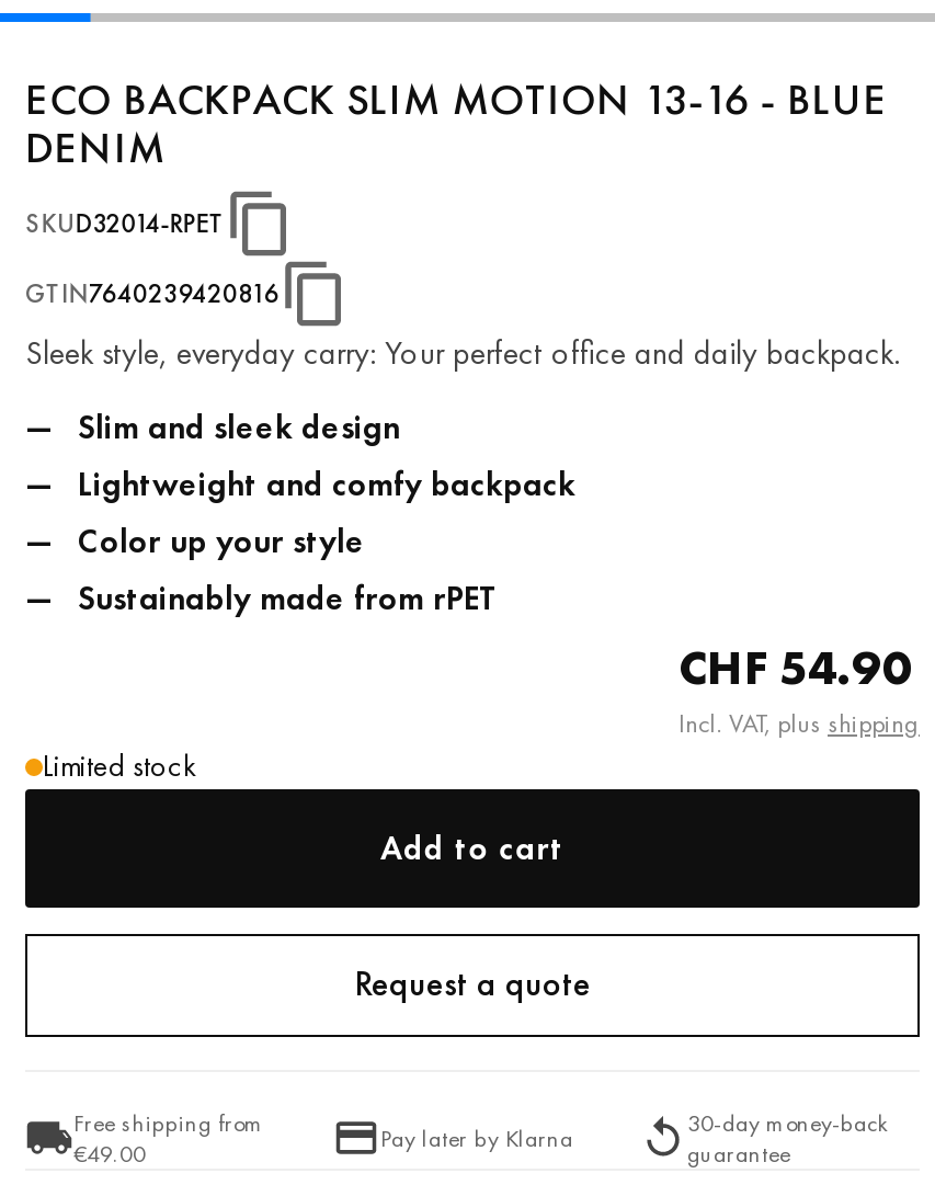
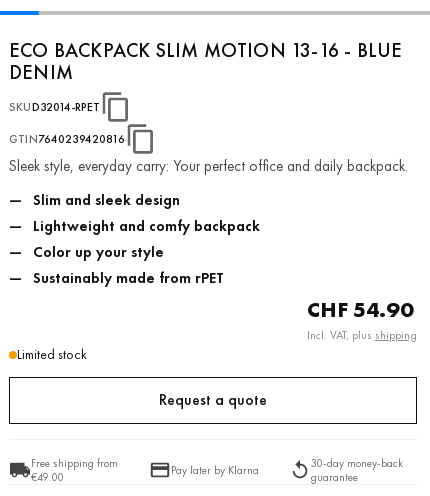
- Add to cart
